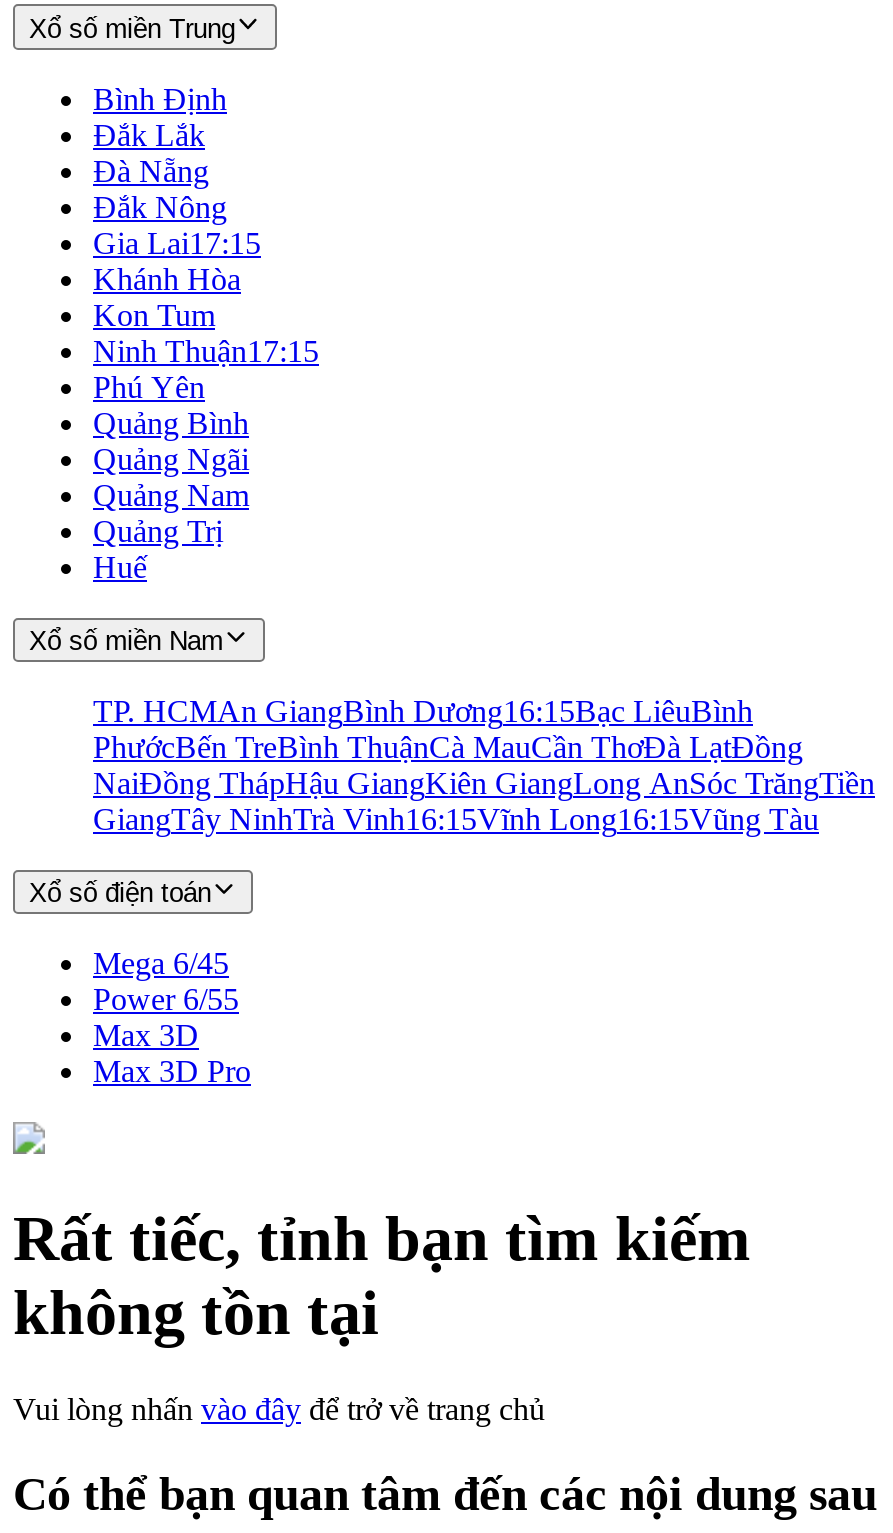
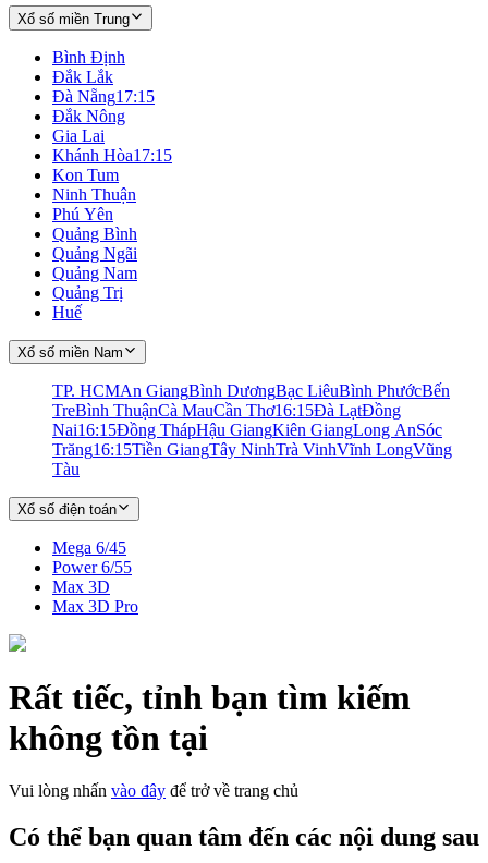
- Đà Nẵng
+ Đà Nẵng 17:15

- Gia Lai17:15
- Khánh Hòa
+ Gia Lai
+ Khánh Hòa 17:15

- Ninh Thuận17:15
+ Ninh Thuận

- TP. HCMAn GiangBình Dương16:15Bạc LiêuBình
- PhướcBến TreBình ThuậnCà MauCần ThơĐà LạtĐồng
- NaiĐồng ThápHậu GiangKiên GiangLong AnSóc TrăngTiền
- GiangTây NinhTrà Vinh16:15Vĩnh Long16:15Vũng Tàu
+ TP. HCMAn GiangBình DươngBạc LiêuBình PhướcBến
+ TreBình ThuậnCà MauCần Thơ16:15Đà LạtĐồng
+ Nai 16:15Đồng ThápHậu GiangKiên GiangLong AnSóc
+ Trăng 16:15Tiền GiangTây NinhTrà VinhVĩnh LongVũng
+ Tàu
